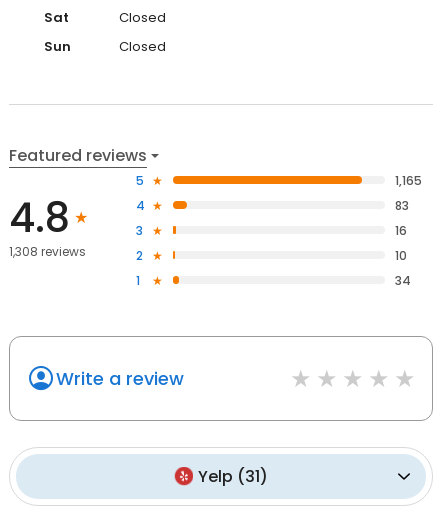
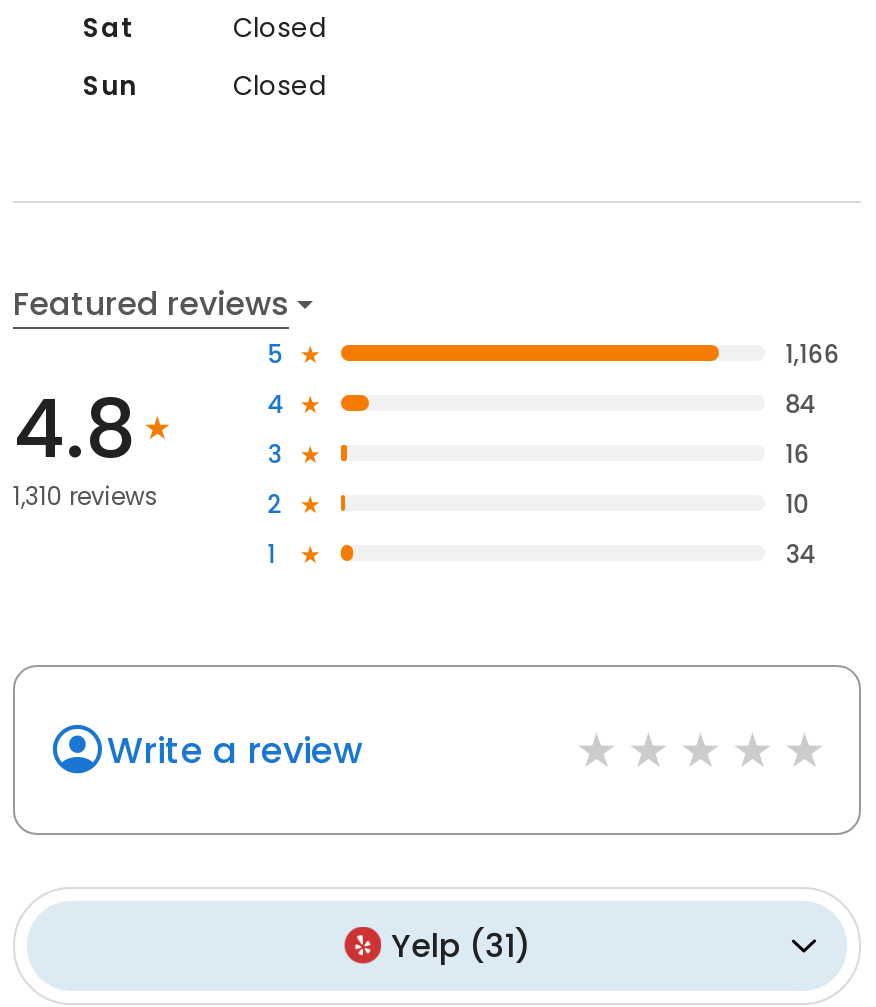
- 1,165
+ 1,166

- 83
+ 84

- 1,308 reviews
+ 1,310 reviews
